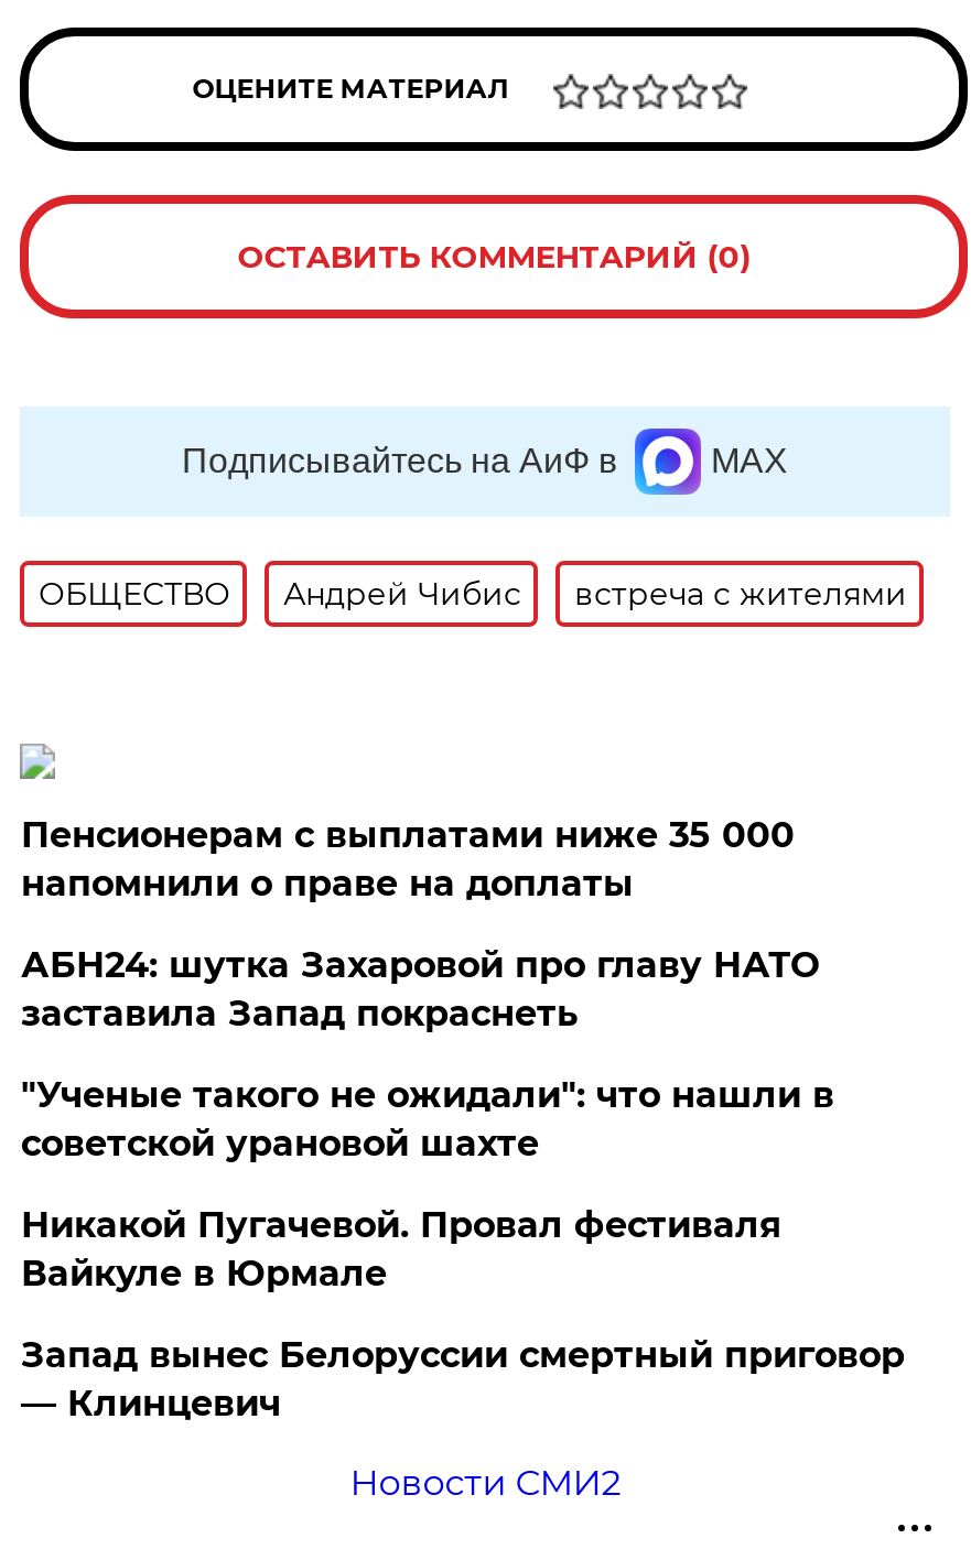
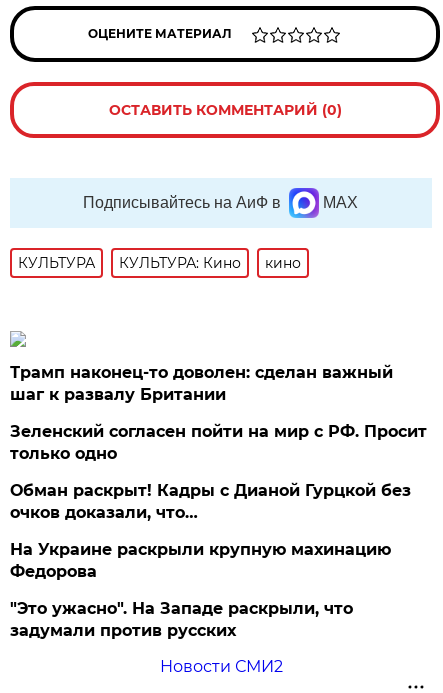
- ОБЩЕСТВО
- Андрей Чибис
- встреча с жителями
+ КУЛЬТУРА
+ КУЛЬТУРА: Кино
+ кино

- Пенсионерам с выплатами ниже 35 000
- напомнили о праве на доплаты
+ Трамп наконец-то доволен: сделан важный
+ шаг к развалу Британии

- АБН24: шутка Захаровой про главу НАТО
- заставила Запад покраснеть
+ Зеленский согласен пойти на мир с РФ. Просит
+ только одно

- "Ученые такого не ожидали": что нашли в
- советской урановой шахте
+ Обман раскрыт! Кадры с Дианой Гурцкой без
+ очков доказали, что…

- Никакой Пугачевой. Провал фестиваля
- Вайкуле в Юрмале
+ На Украине раскрыли крупную махинацию
+ Федорова

- Запад вынес Белоруссии смертный приговор
- — Клинцевич
+ "Это ужасно". На Западе раскрыли, что
+ задумали против русских
